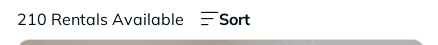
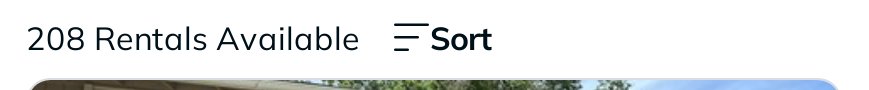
- 210 Rentals Available
+ 208 Rentals Available
